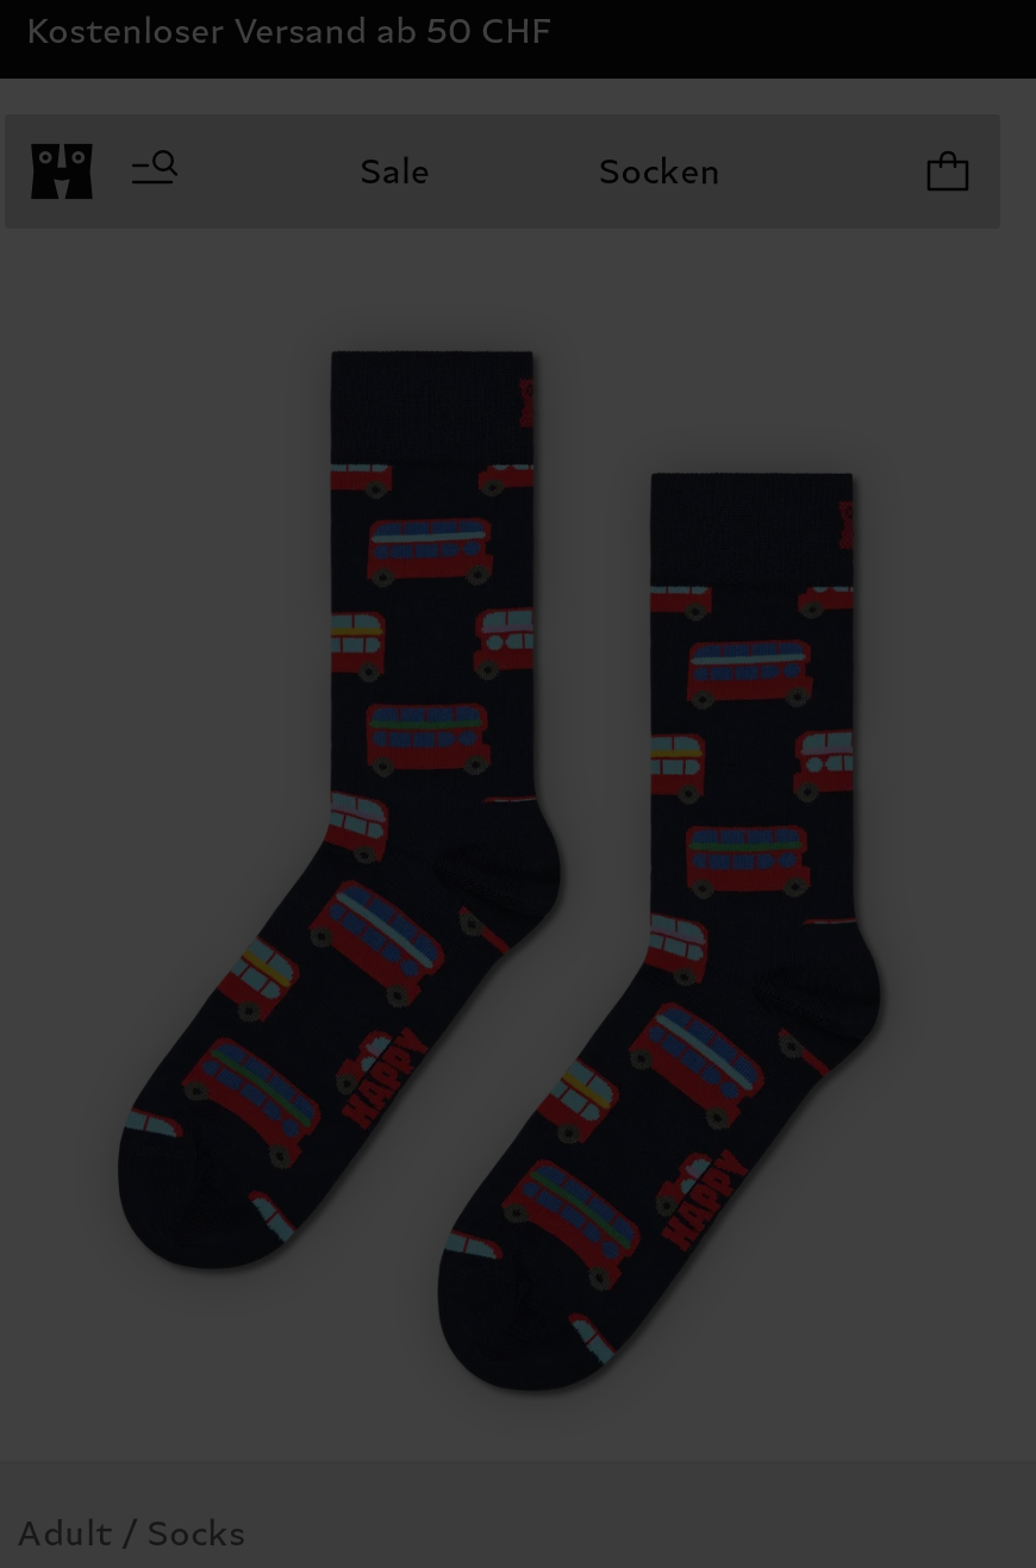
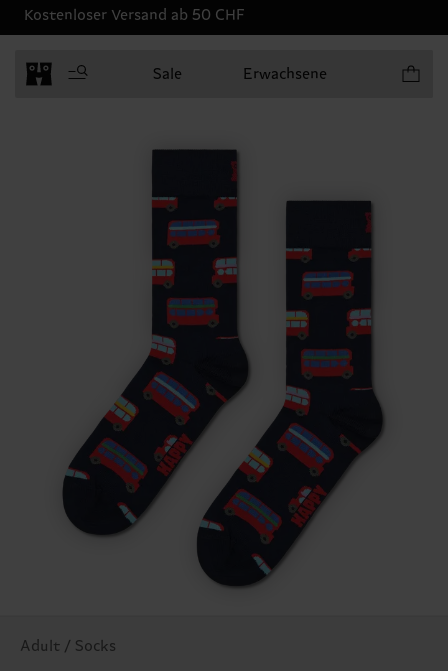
- Socken
+ Erwachsene
